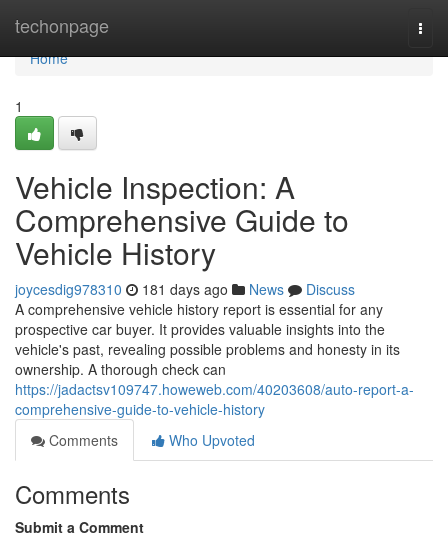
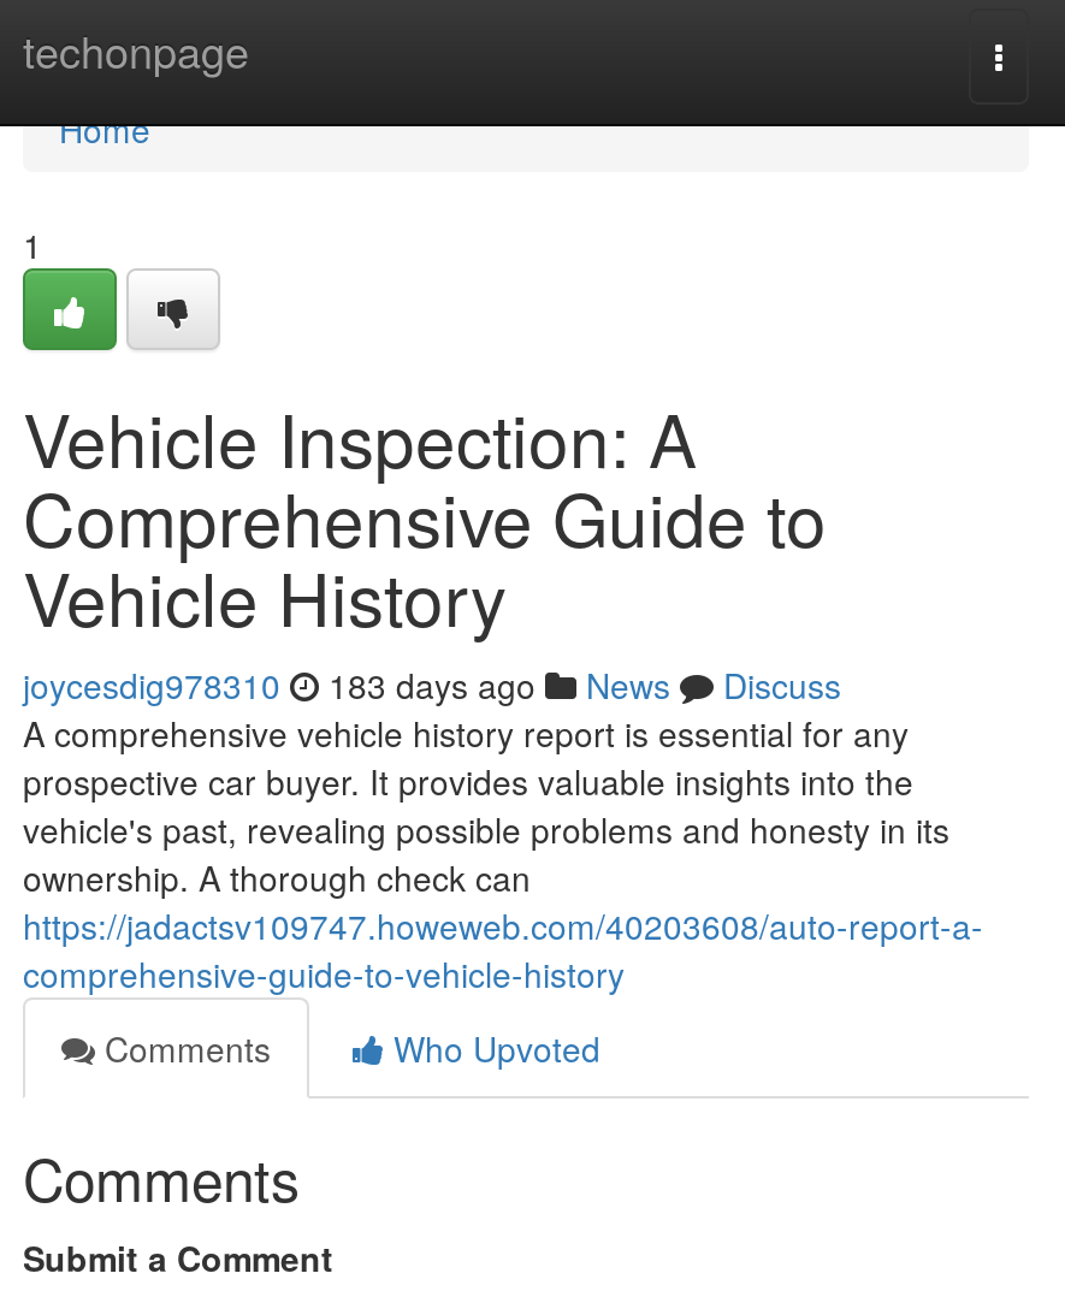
- joycesdig978310 181 days ago News Discuss
+ joycesdig978310 183 days ago News Discuss
